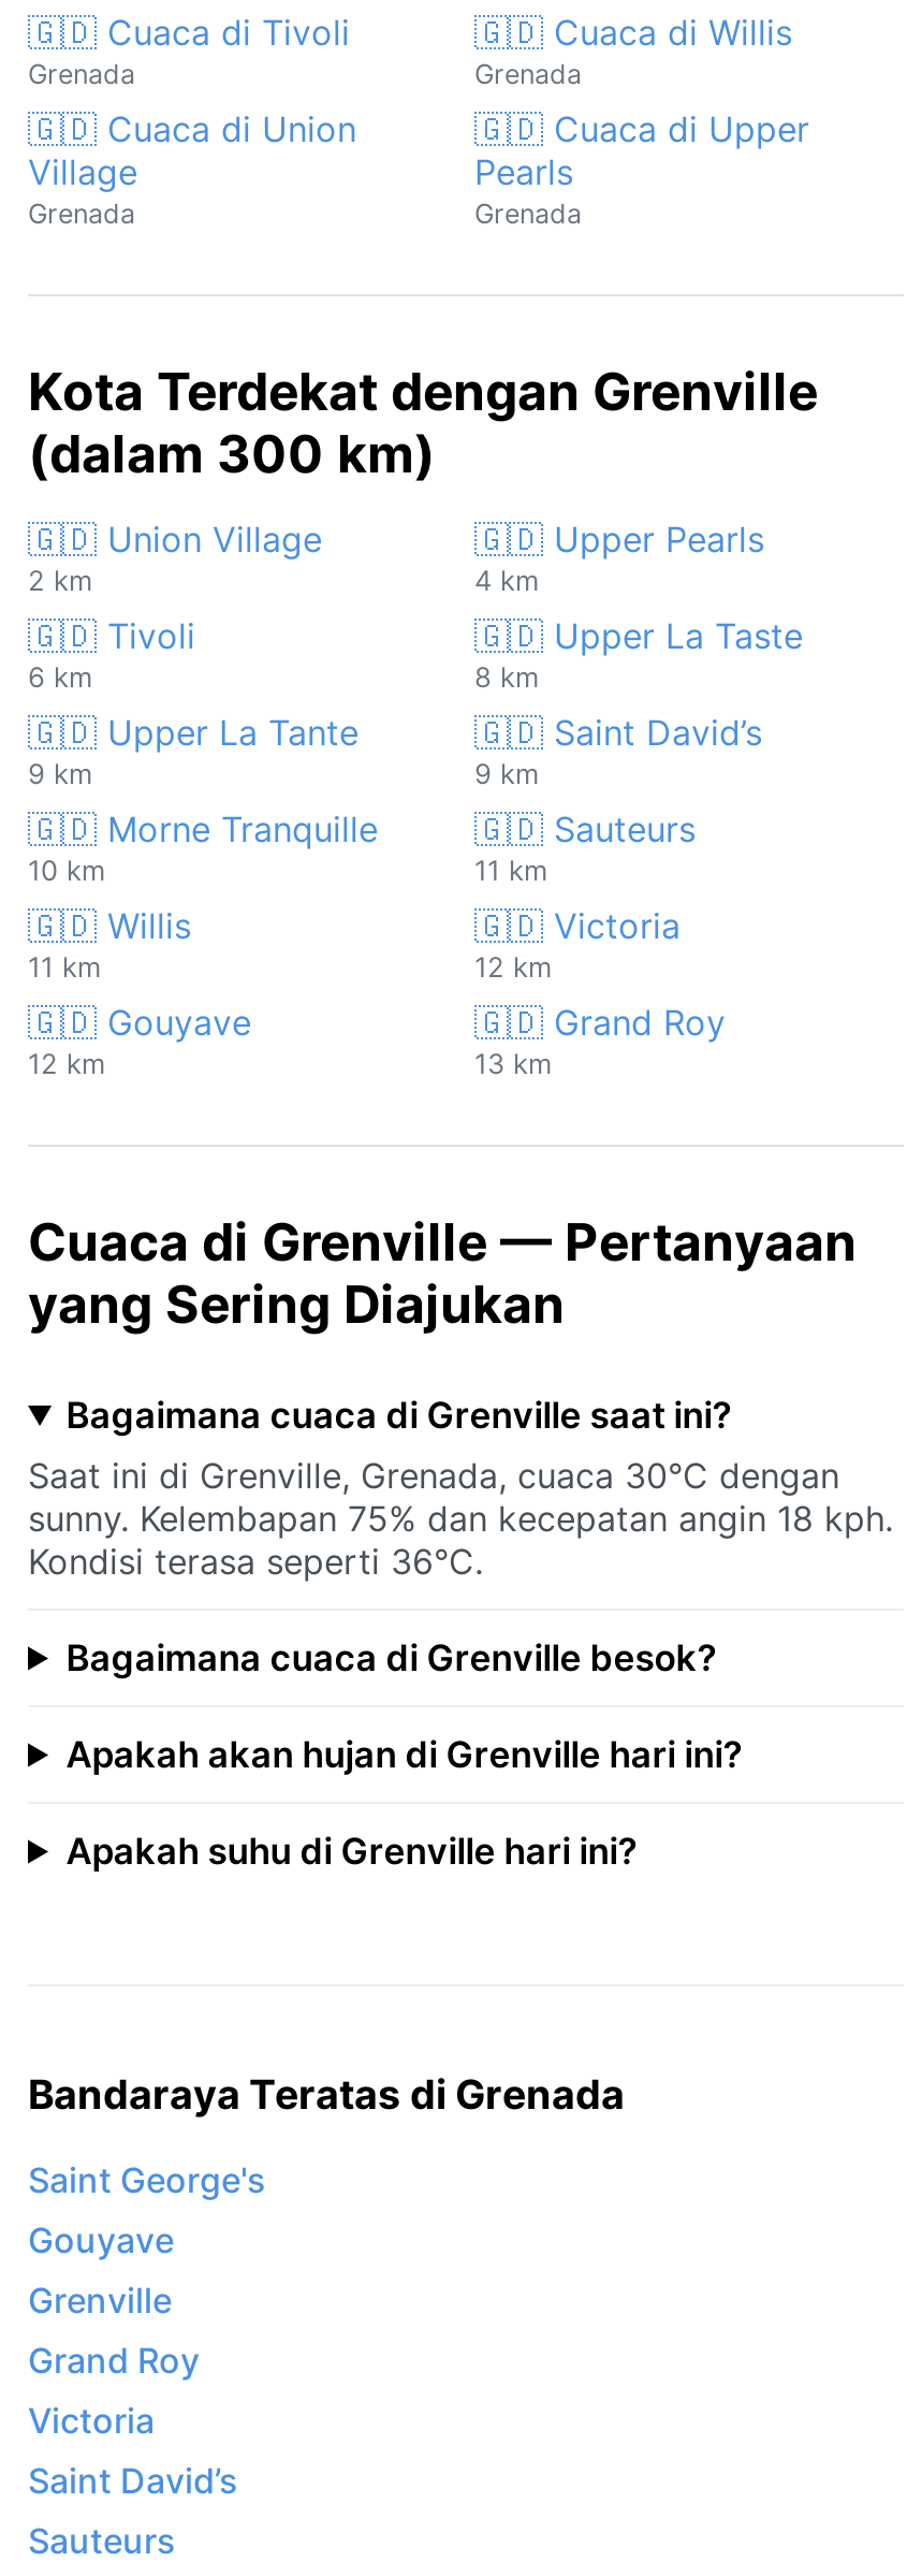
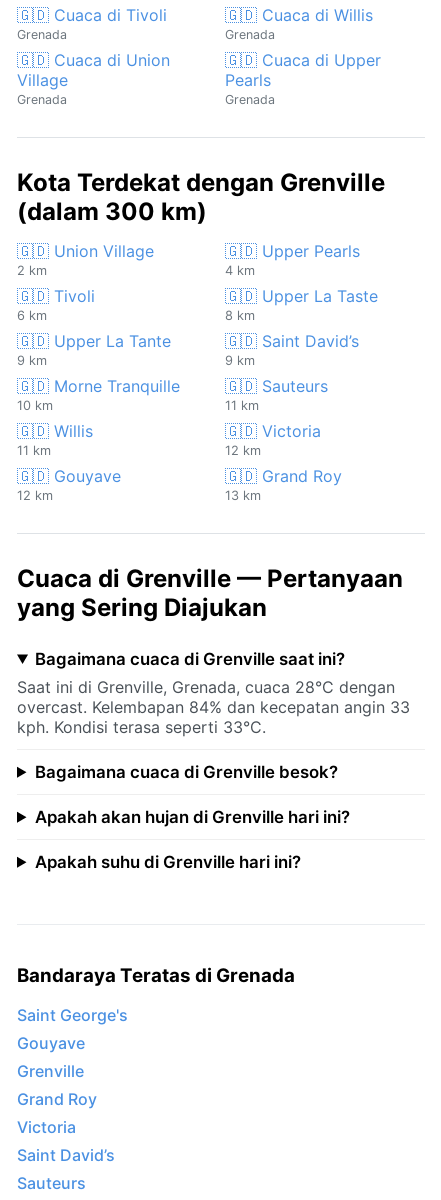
- Saat ini di Grenville, Grenada, cuaca 30°C dengan
- sunny. Kelembapan 75% dan kecepatan angin 18 kph.
- Kondisi terasa seperti 36°C.
+ Saat ini di Grenville, Grenada, cuaca 28°C dengan
+ overcast. Kelembapan 84% dan kecepatan angin 33
+ kph. Kondisi terasa seperti 33°C.
